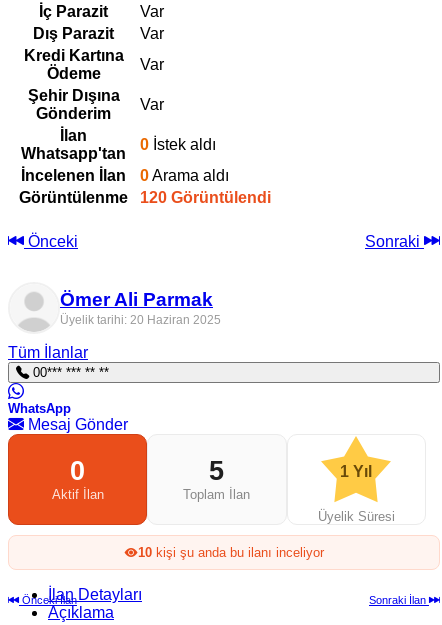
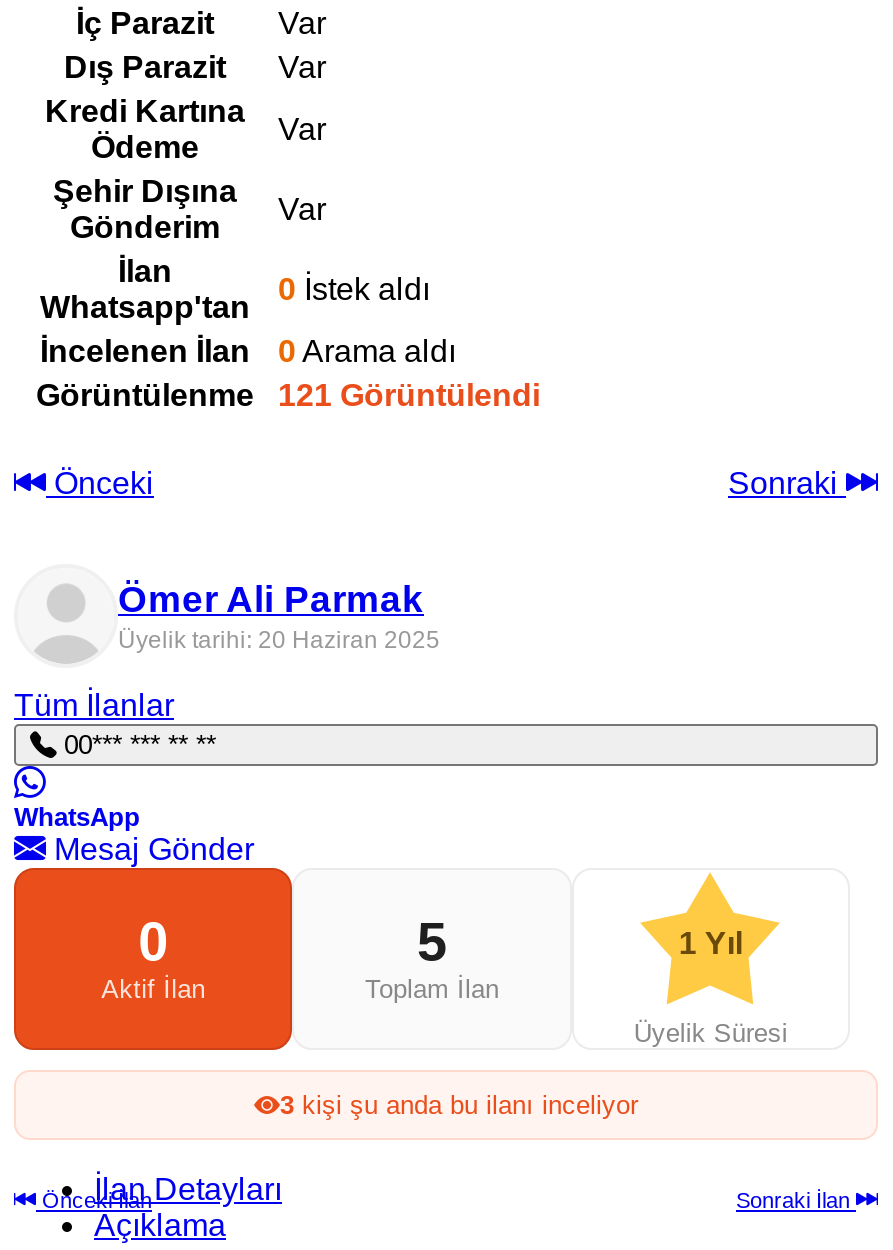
- 120 Görüntülendi
+ 121 Görüntülendi

- 10 kişi şu anda bu ilanı inceliyor
+ 3 kişi şu anda bu ilanı inceliyor
